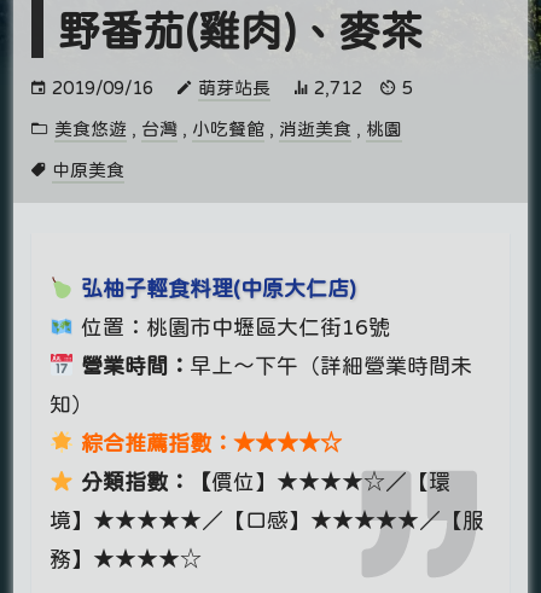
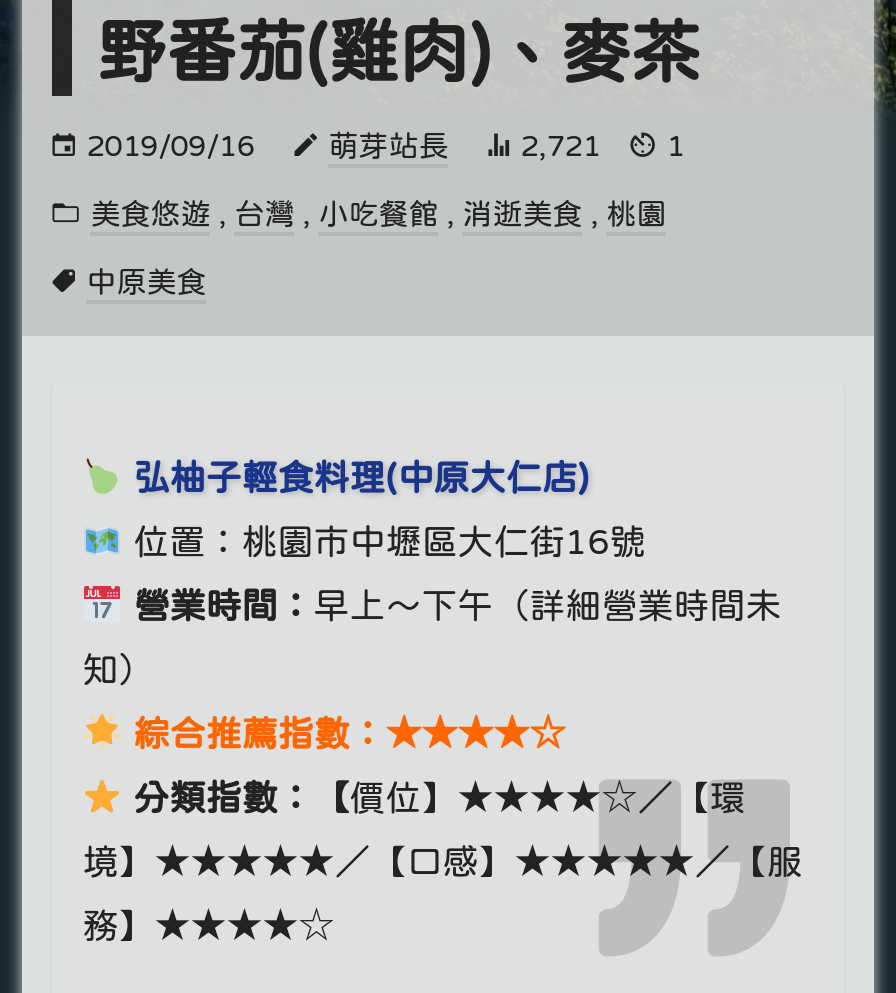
- 2,712
+ 2,721

- 5
+ 1
